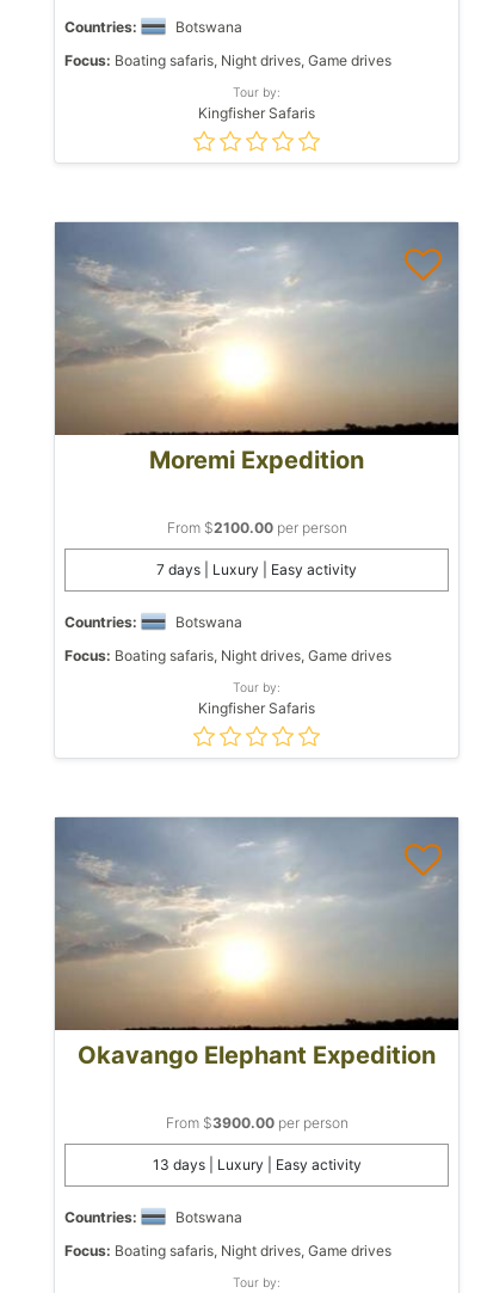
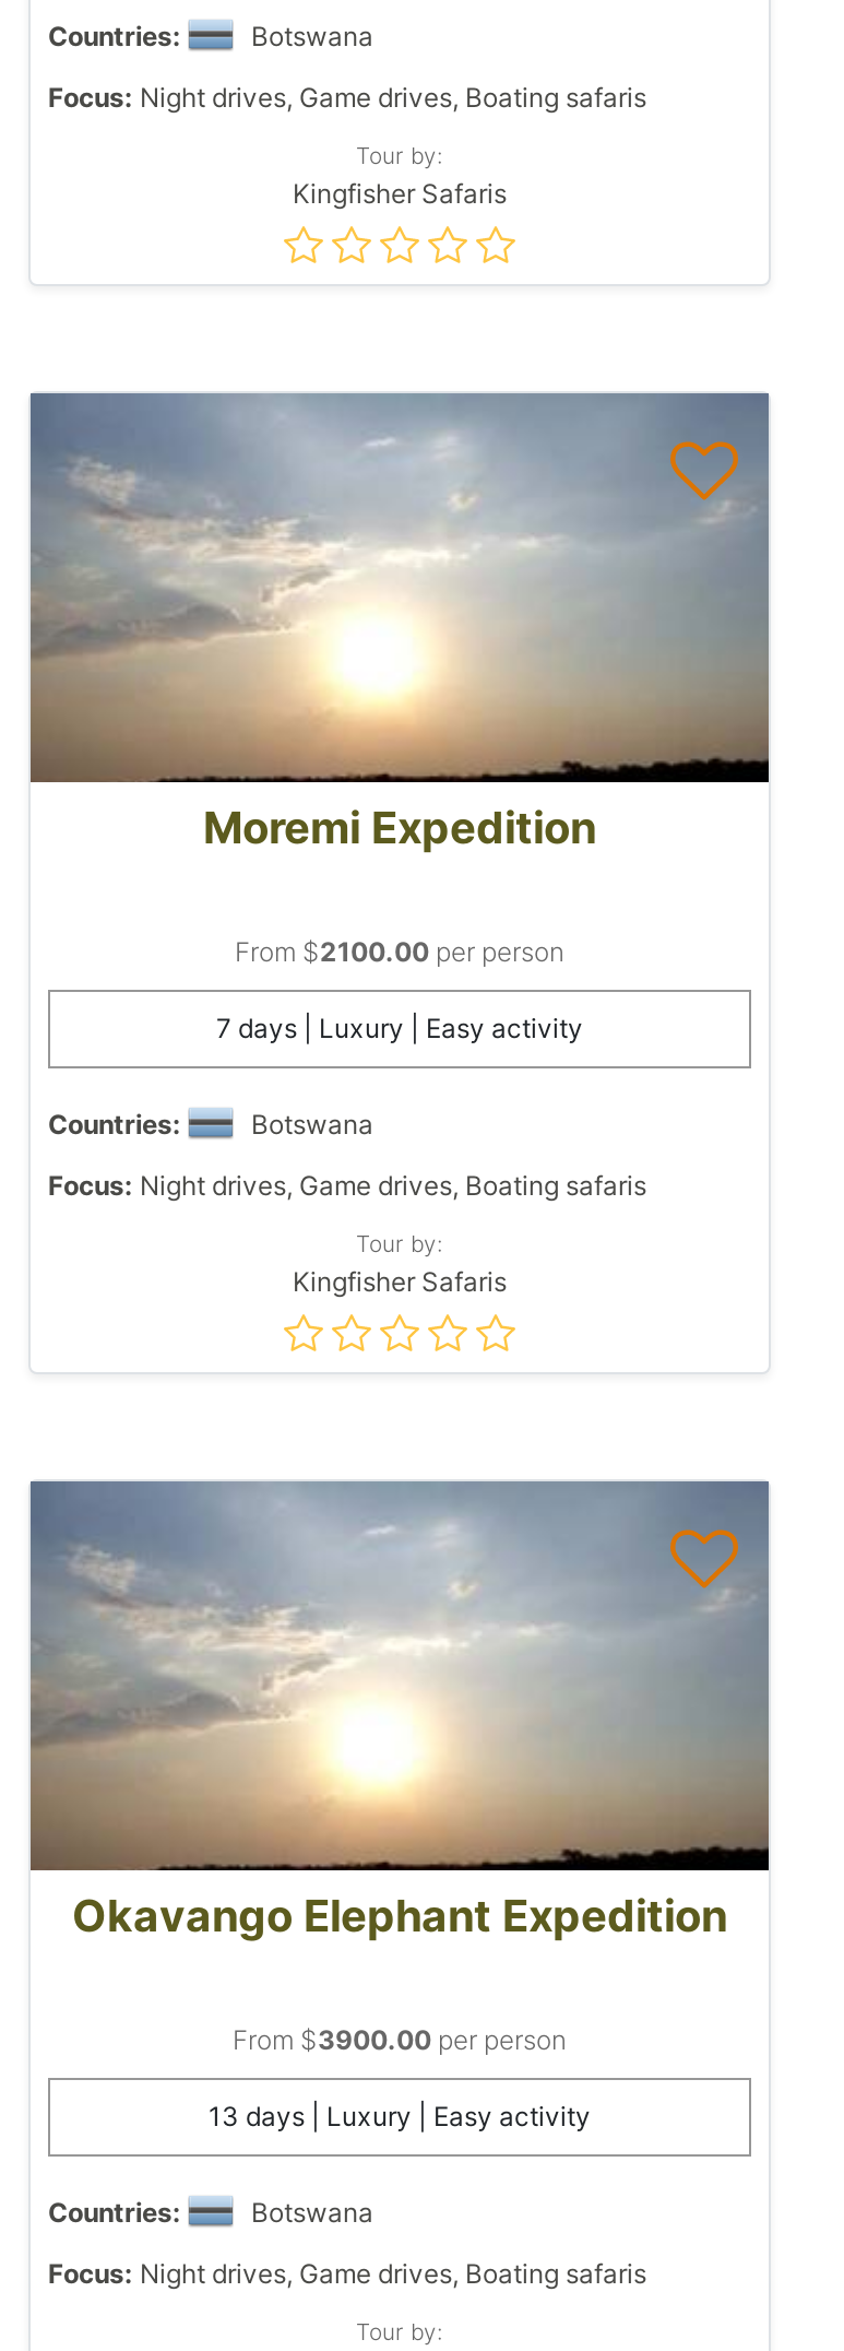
- Focus: Boating safaris, Night drives, Game drives
+ Focus: Night drives, Game drives, Boating safaris

- Focus: Boating safaris, Night drives, Game drives
+ Focus: Night drives, Game drives, Boating safaris

- Focus: Boating safaris, Night drives, Game drives
+ Focus: Night drives, Game drives, Boating safaris
